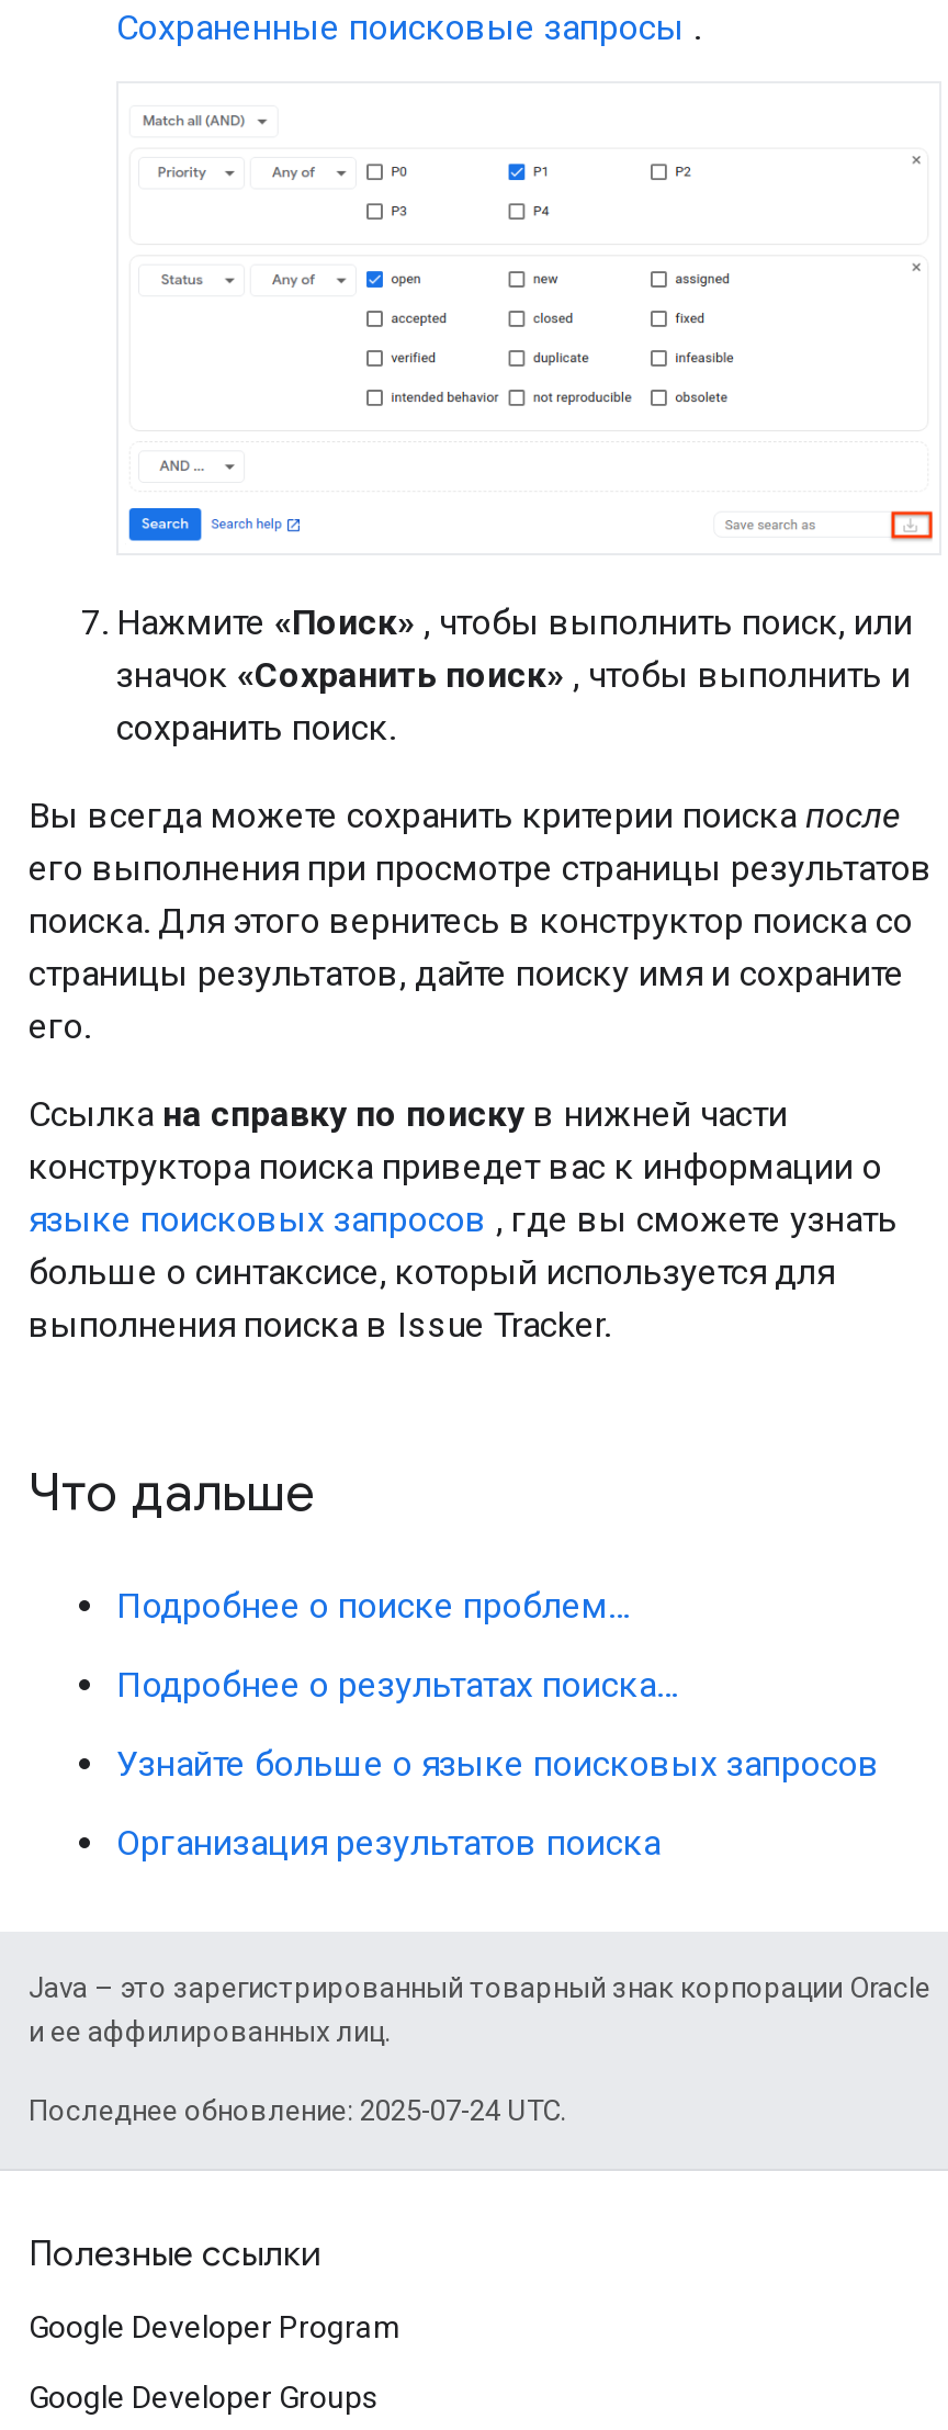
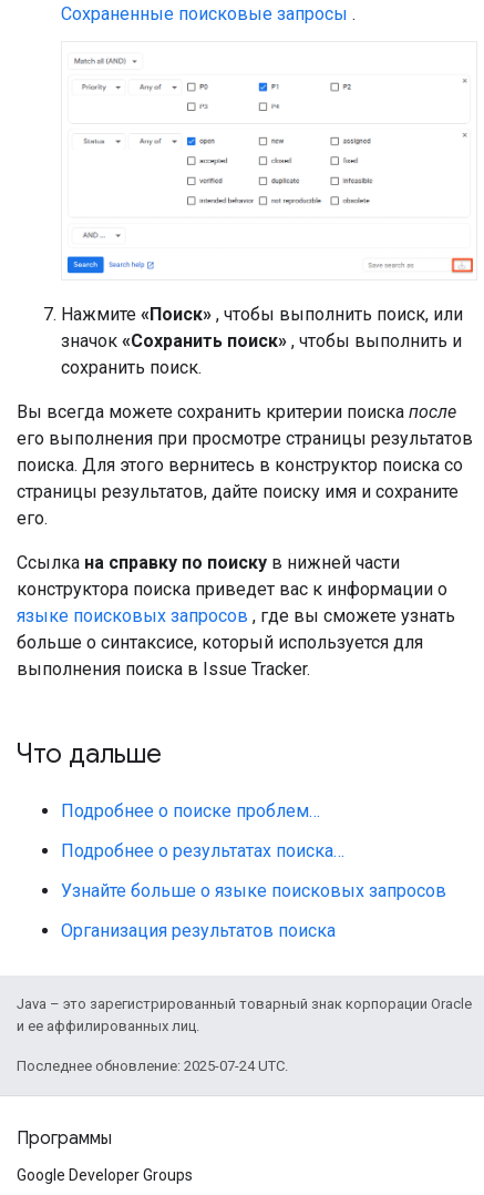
- Полезные ссылки
- Google Developer Program
+ Программы
